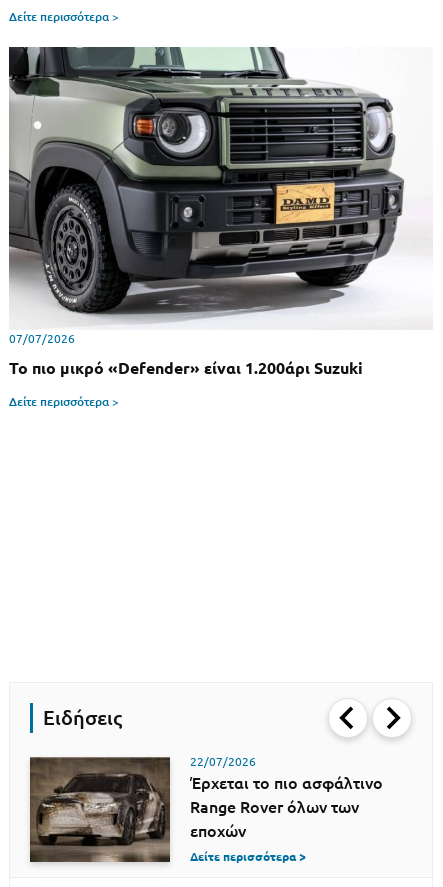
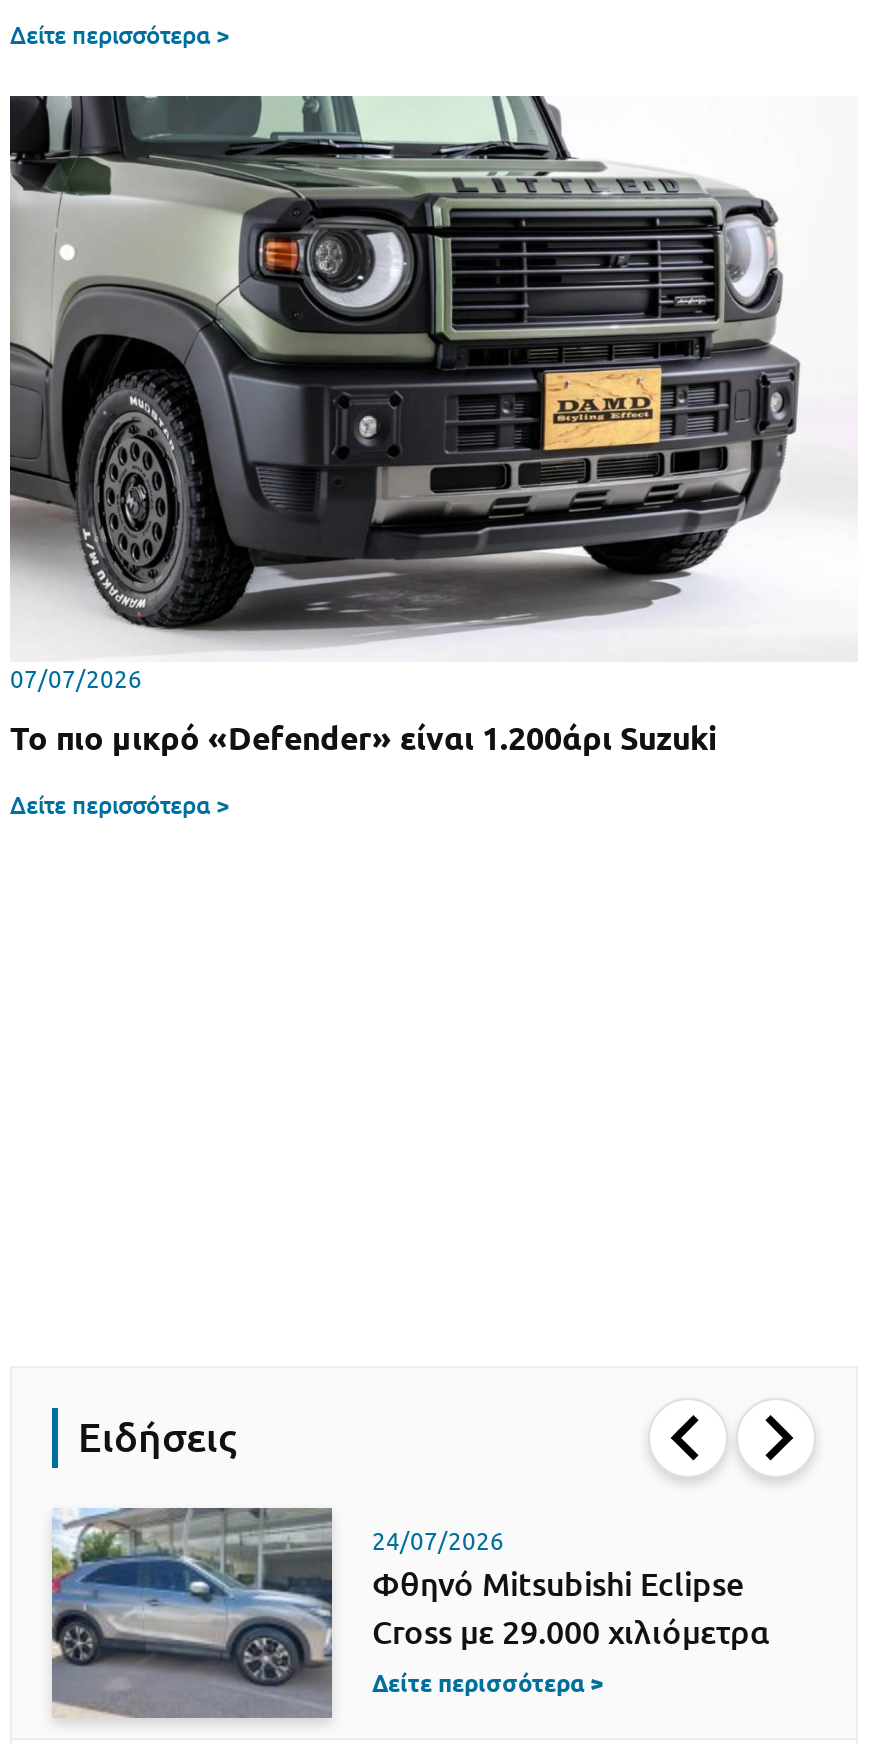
- [image]
- 22/07/2026
- Έρχεται το πιο ασφάλτινο
- Range Rover όλων των
- εποχών
+ [image]
+ 24/07/2026
+ Φθηνό Mitsubishi Eclipse
+ Cross με 29.000 χιλιόμετρα
